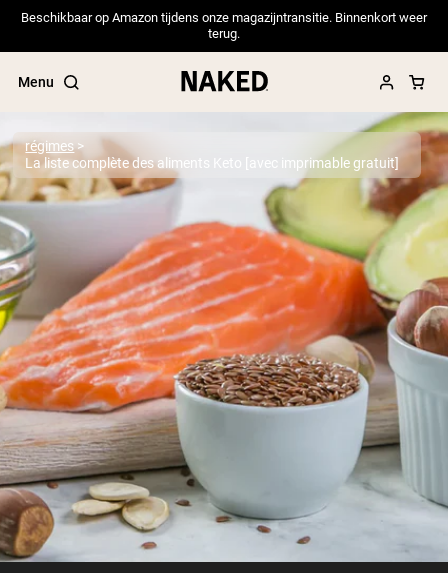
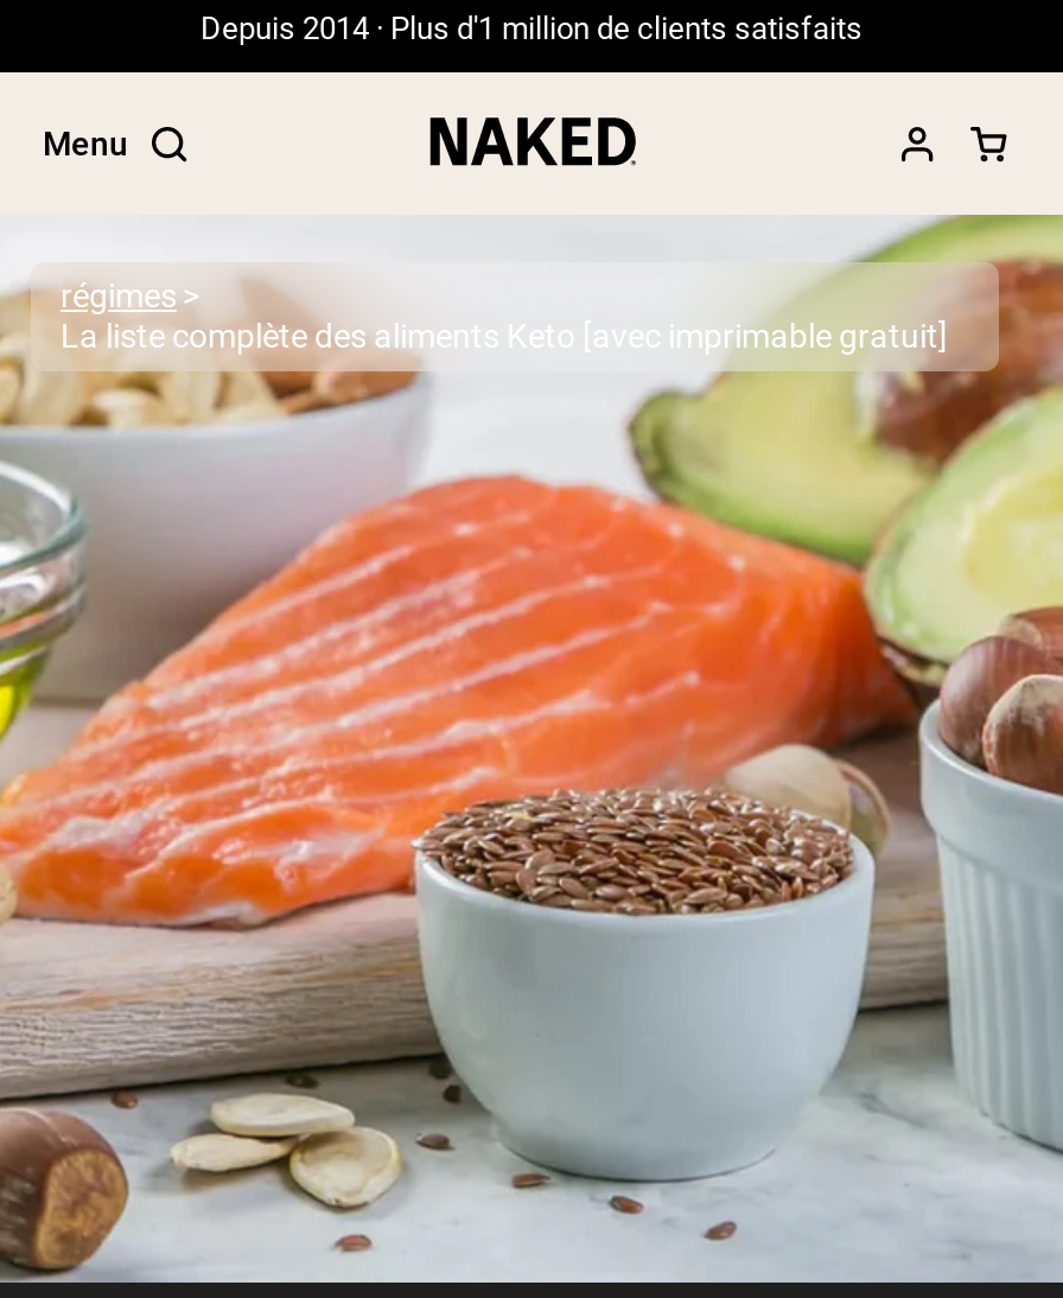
- Beschikbaar op Amazon tijdens onze magazijntransitie. Binnenkort weer
- terug.
+ Depuis 2014 · Plus d'1 million de clients satisfaits
